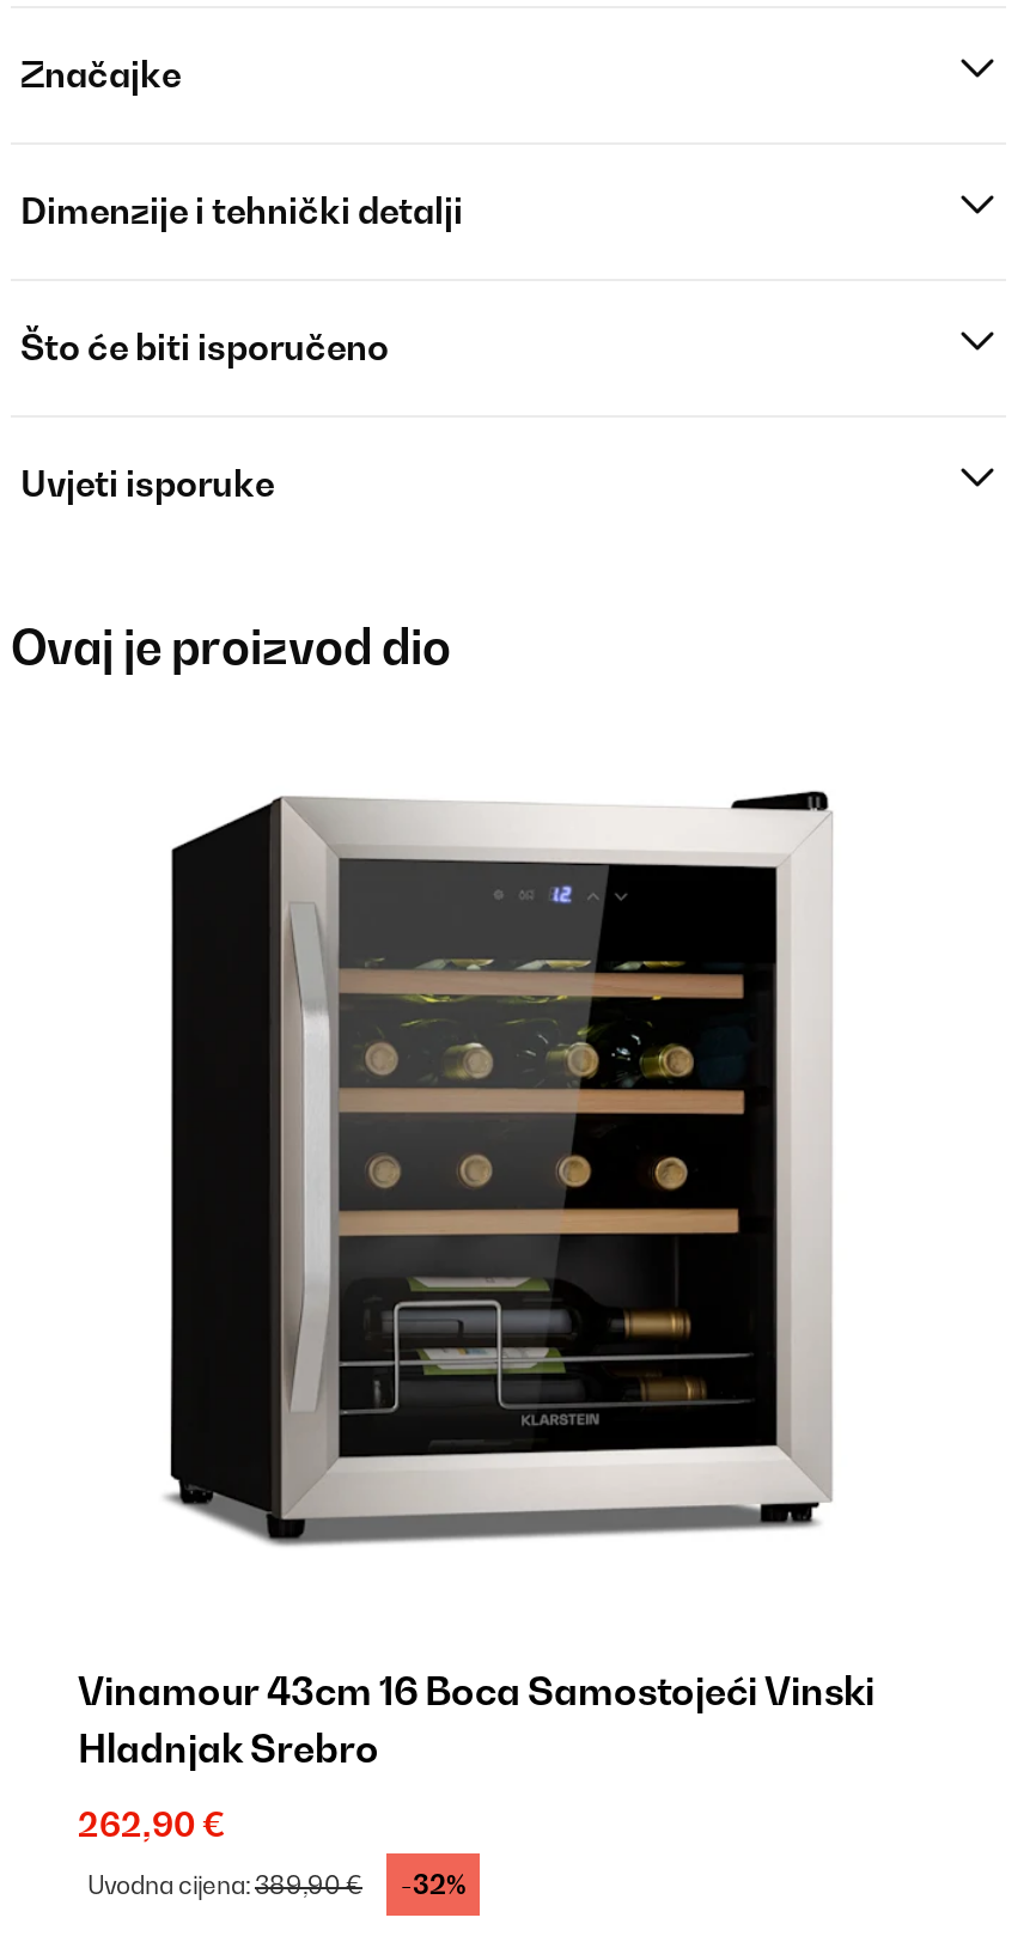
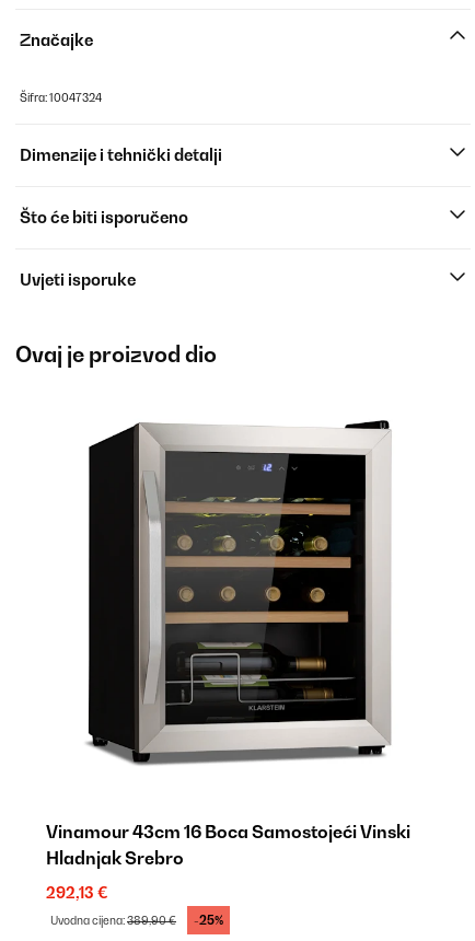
+ Šifra: 10047324

- 262,90 €
+ 292,13 €

- Uvodna cijena:389,90 € -32%
+ Uvodna cijena:389,90 € -25%
